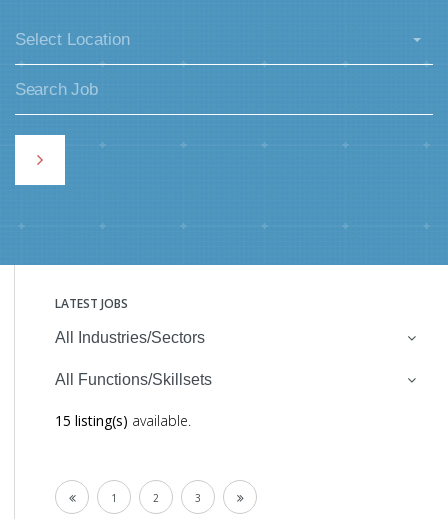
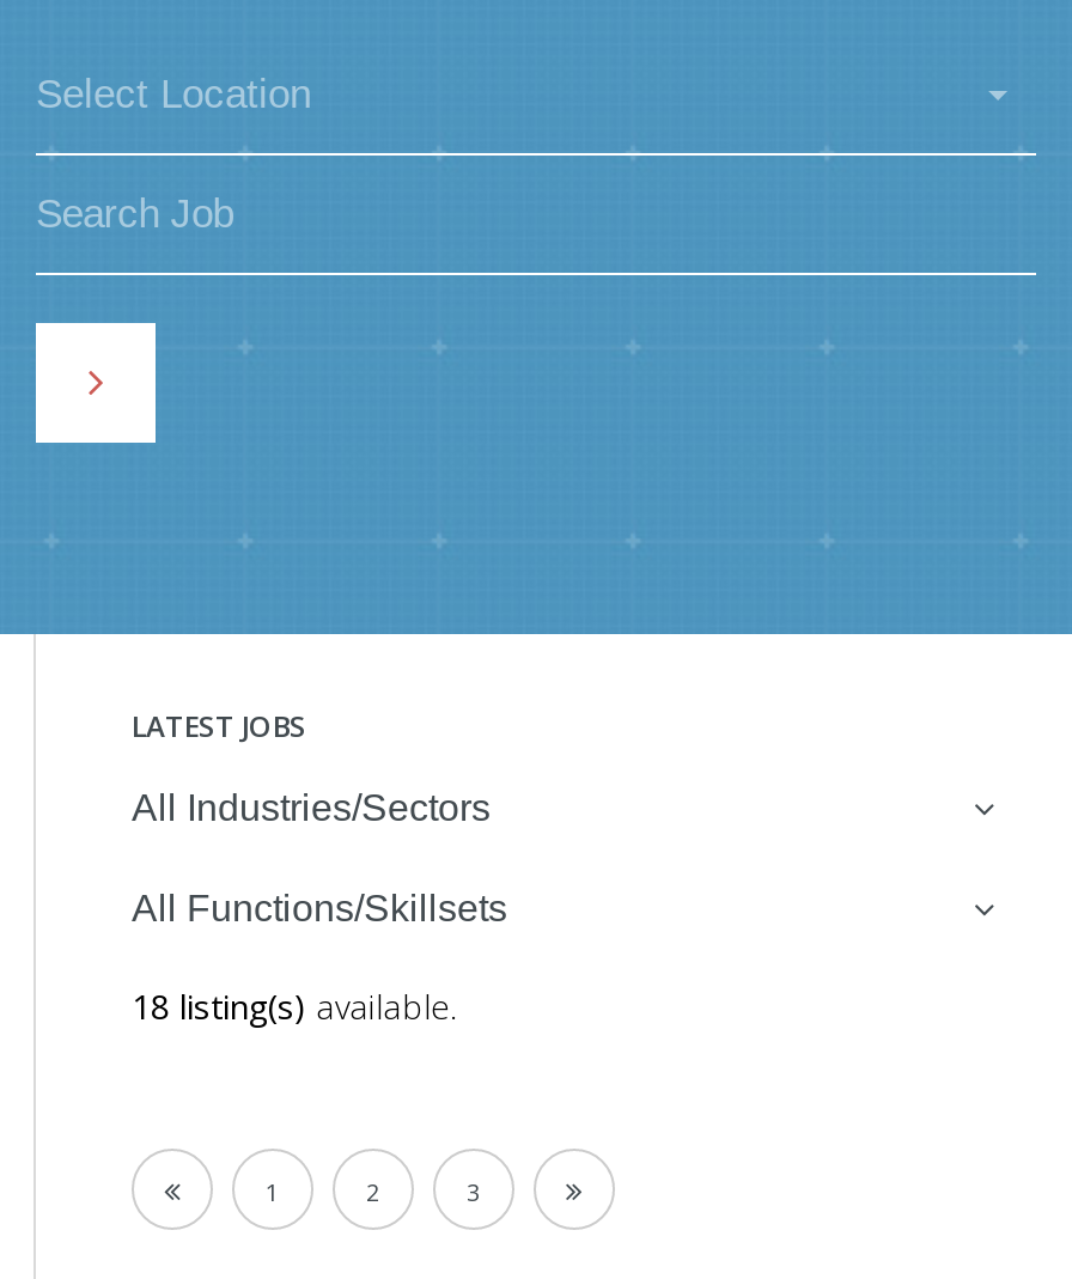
- 15 listing(s) available.
+ 18 listing(s) available.
